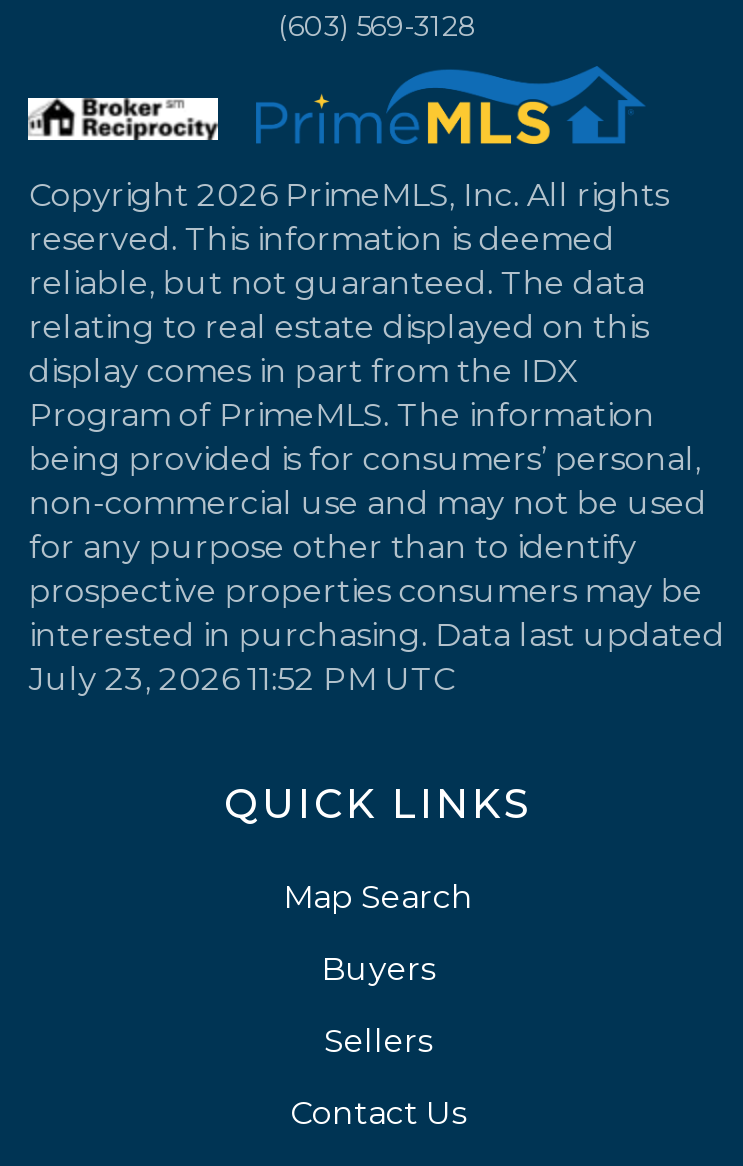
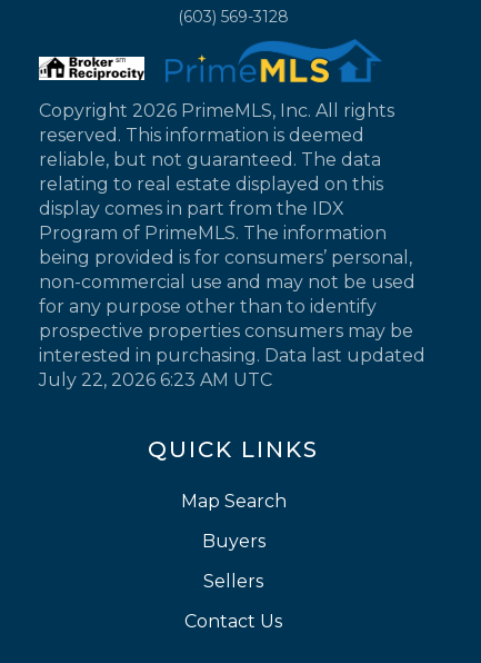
- July 23, 2026 11:52 PM UTC
+ July 22, 2026 6:23 AM UTC
